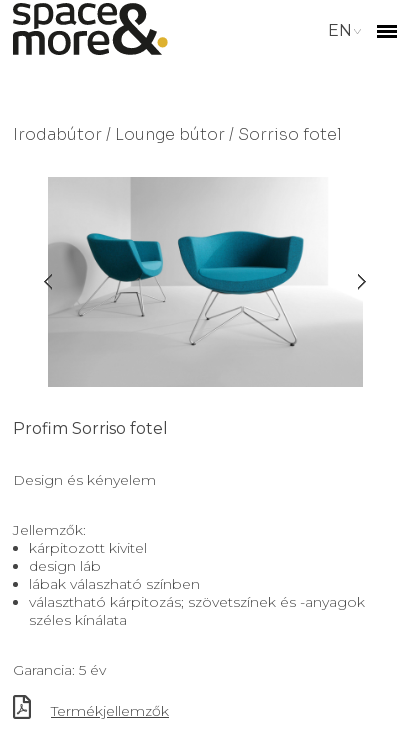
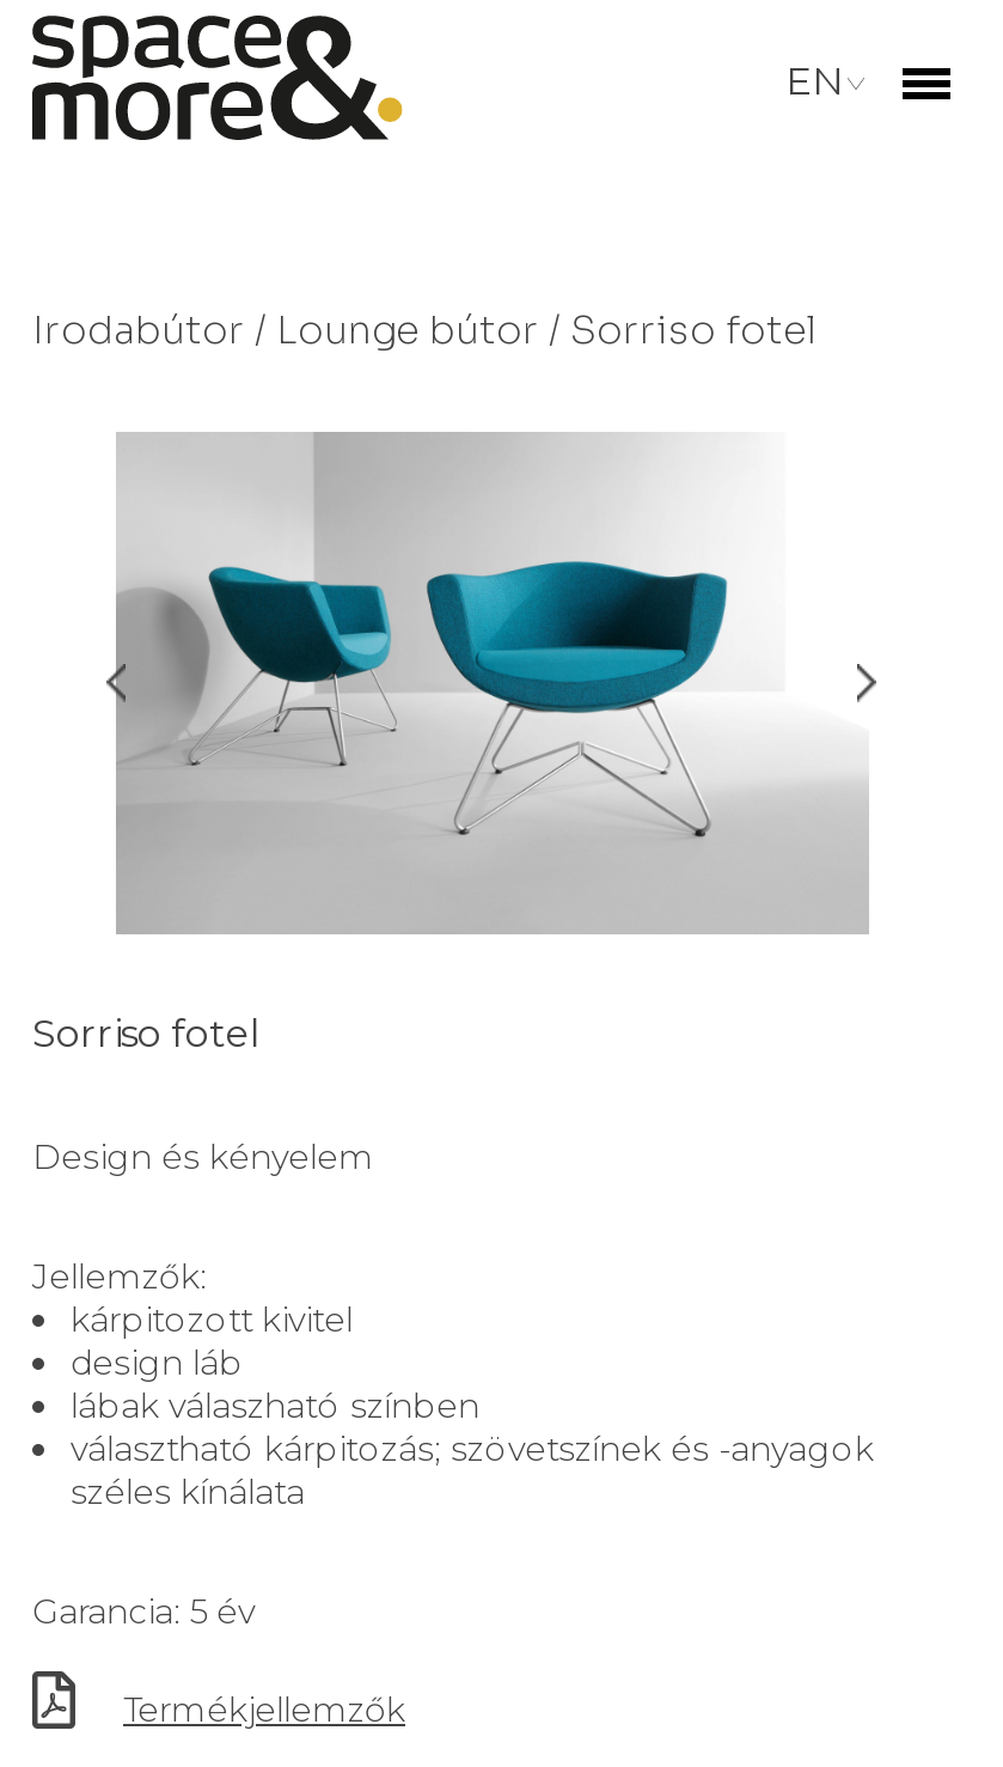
- Profim Sorriso fotel
+ Sorriso fotel
